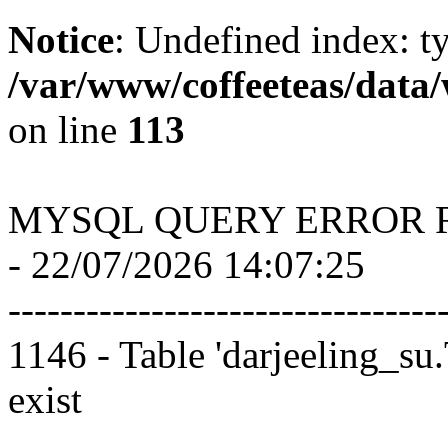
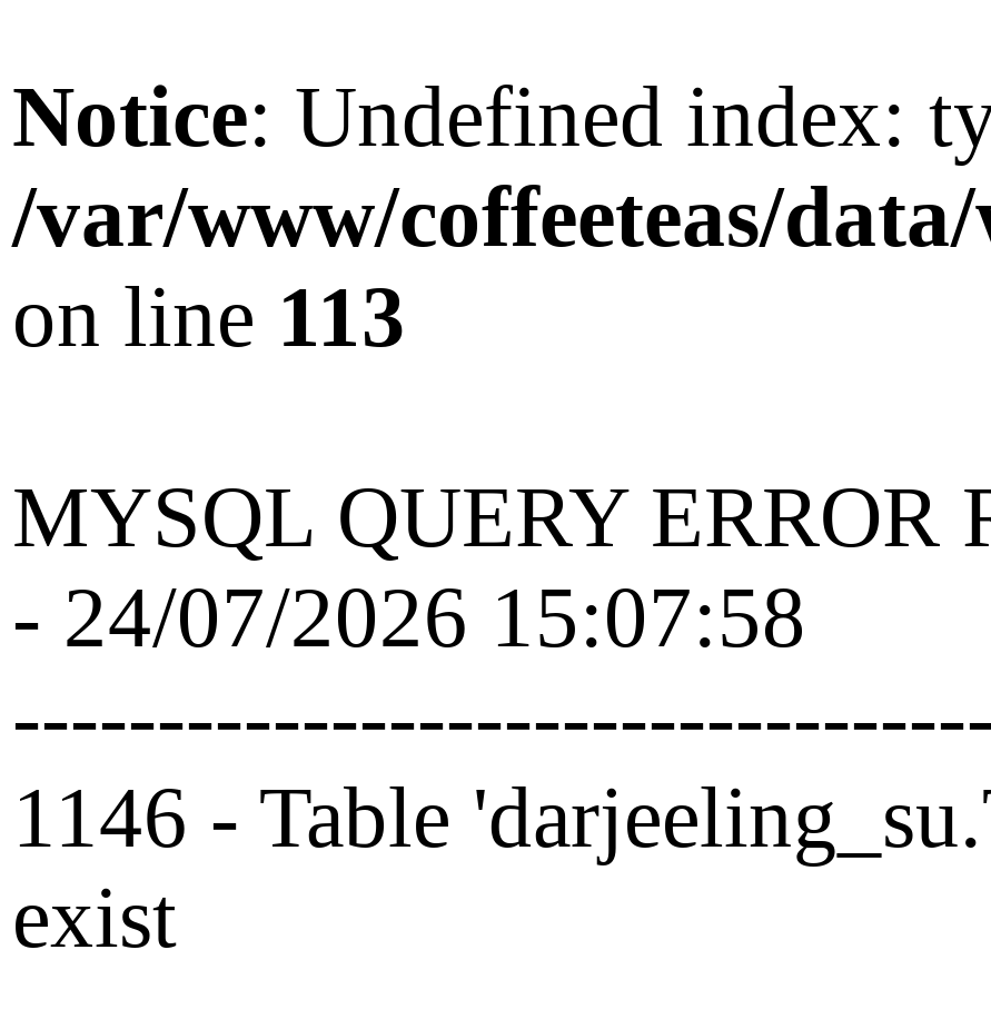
- - 22/07/2026 14:07:25
+ - 24/07/2026 15:07:58
